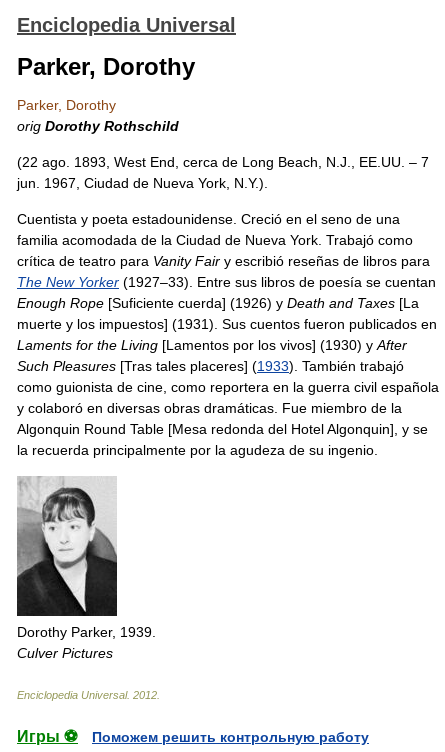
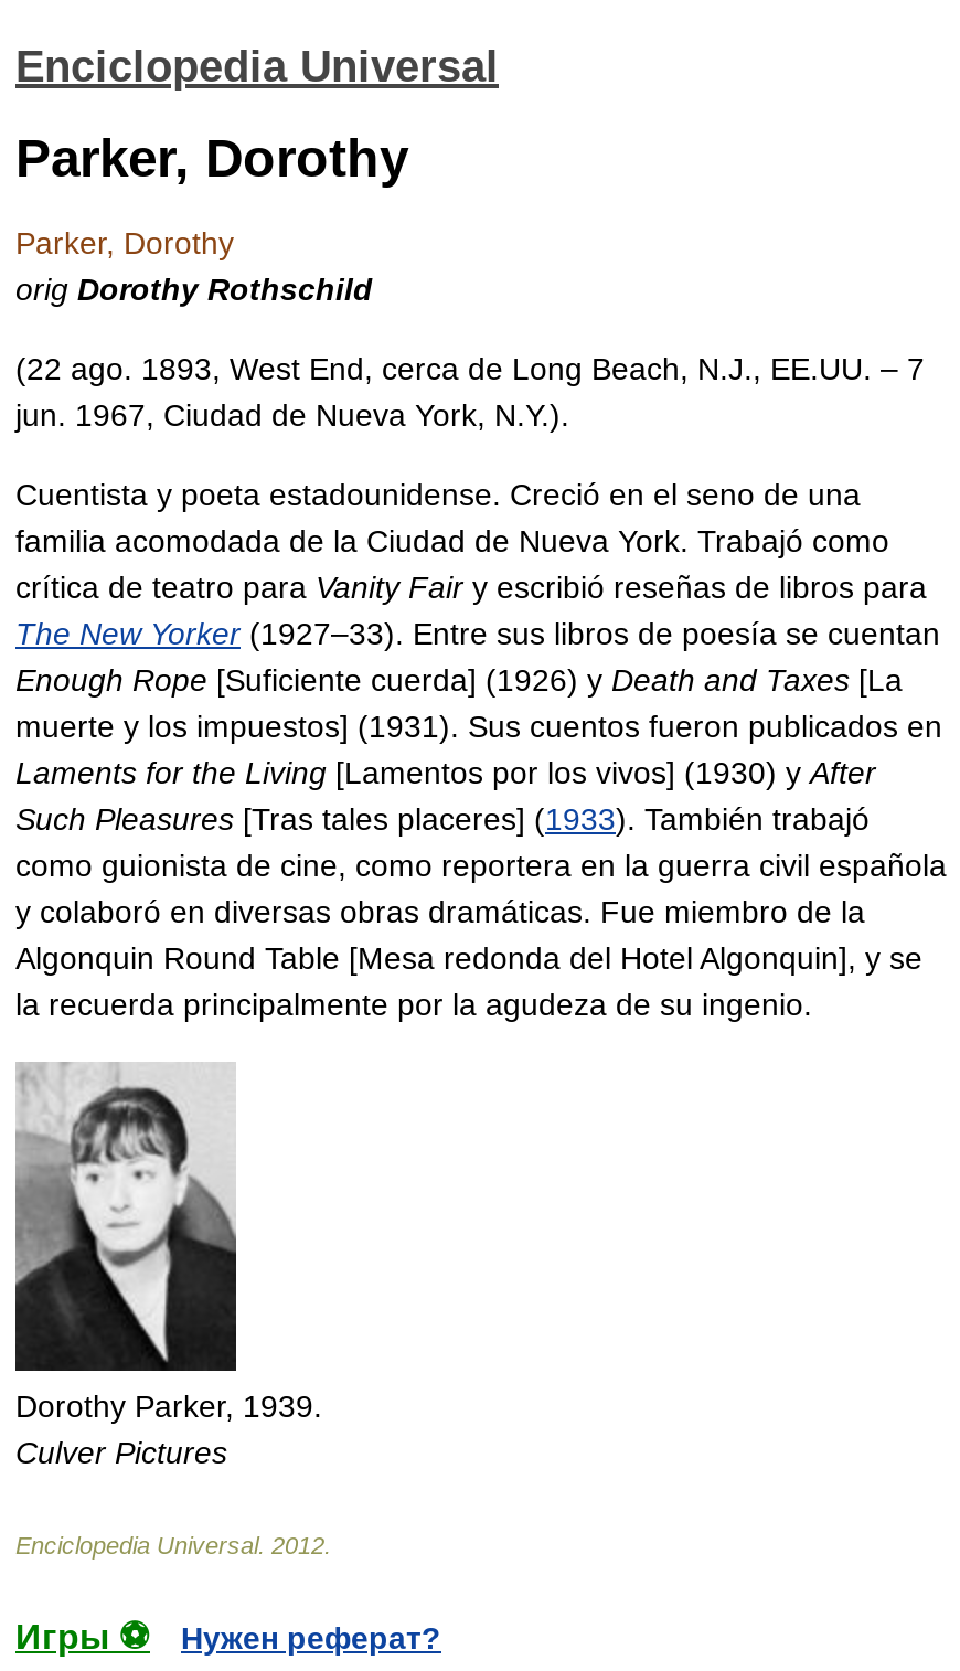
- Поможем решить контрольную работу
+ Нужен реферат?
